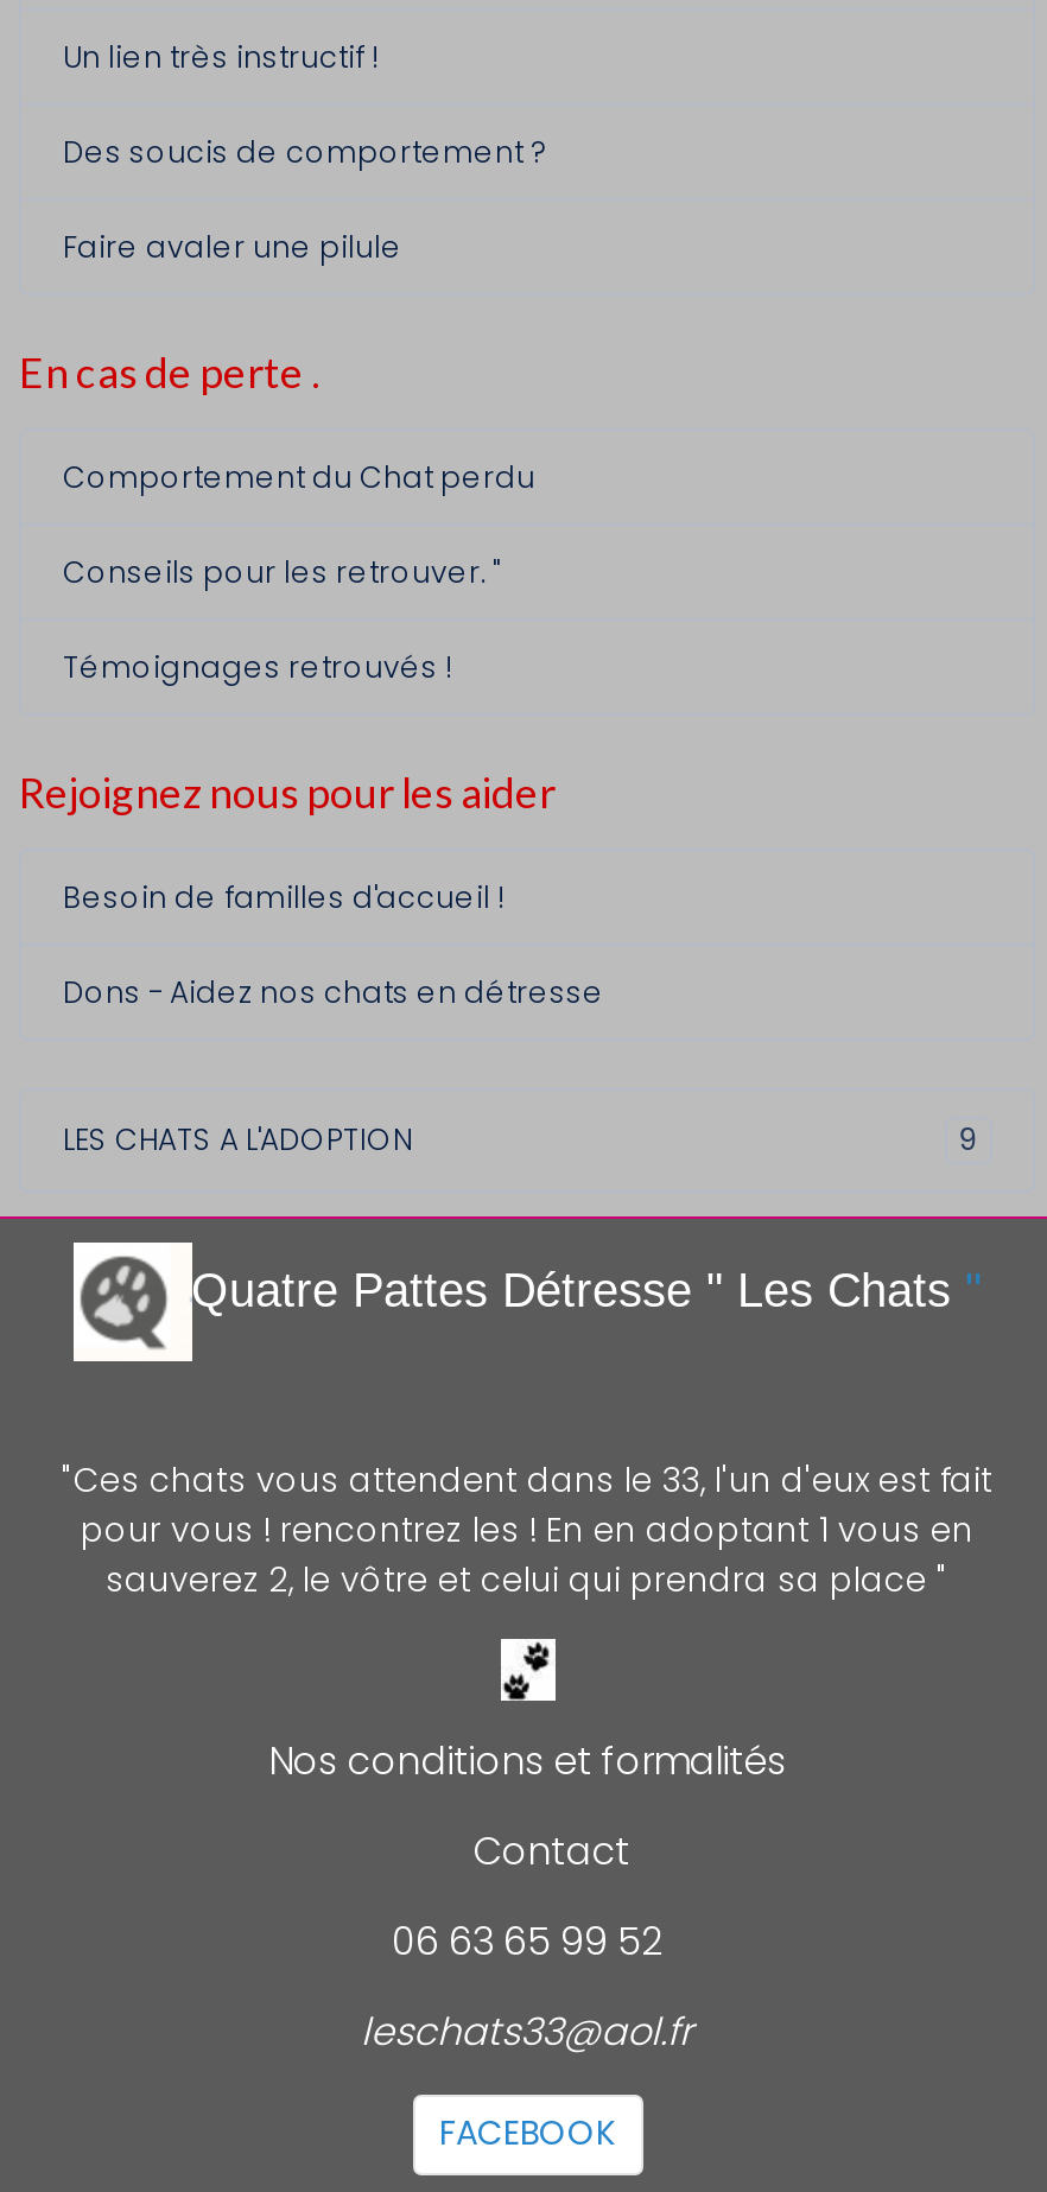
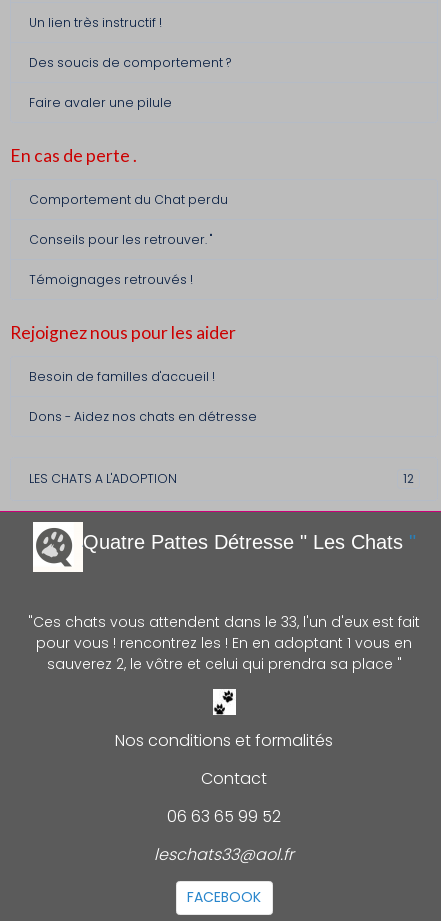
- 9
+ 12
